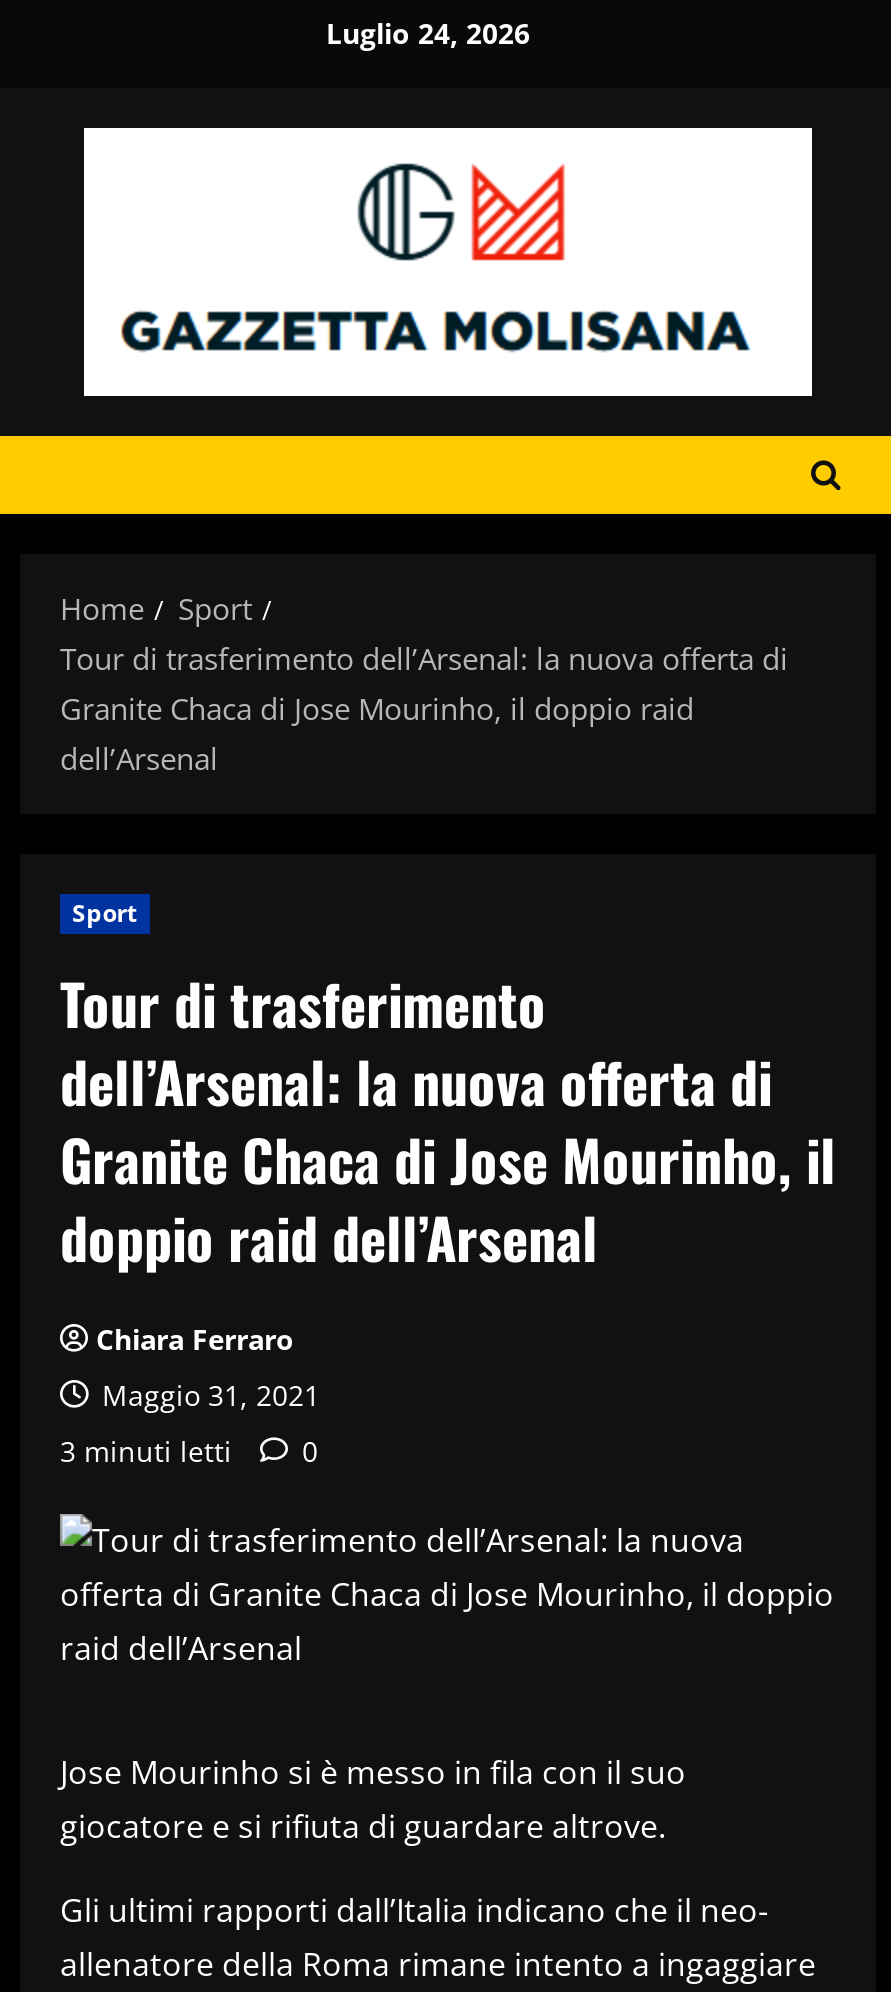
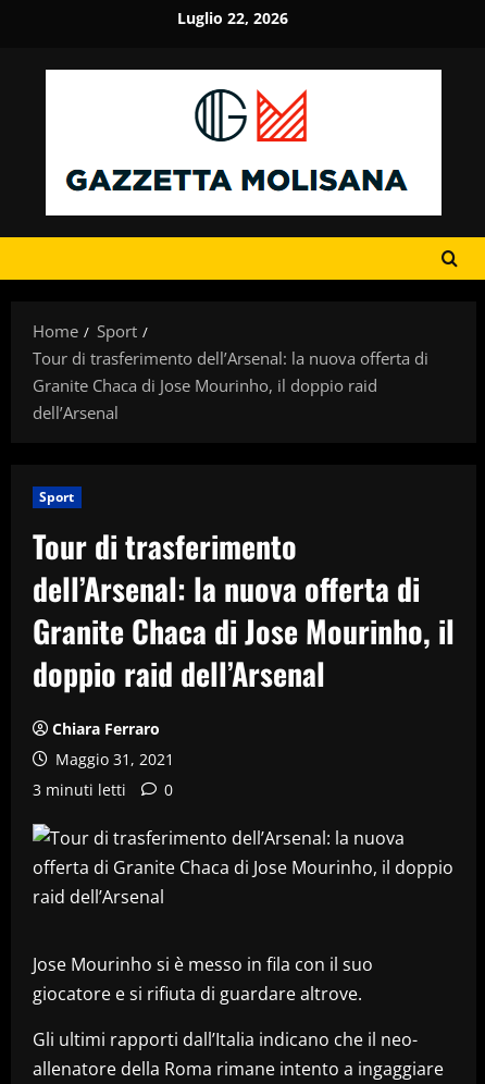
- Luglio 24, 2026
+ Luglio 22, 2026
